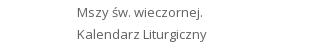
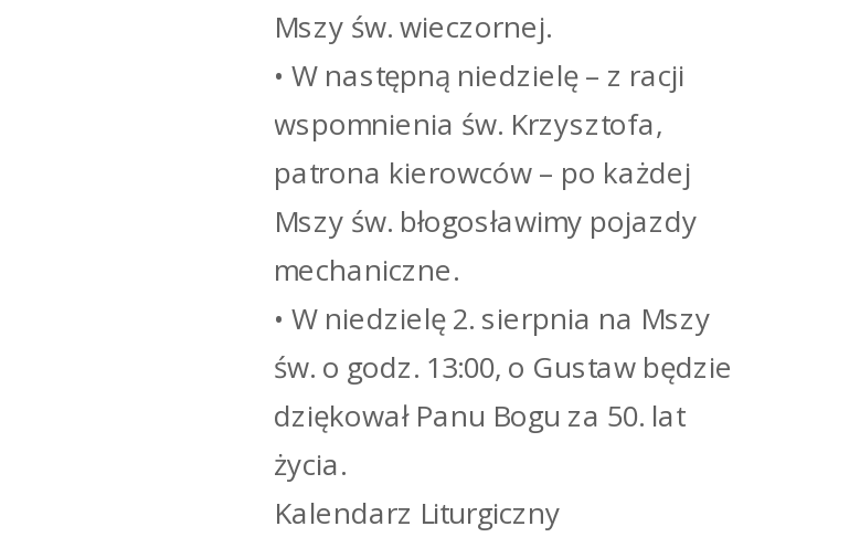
+ • W następną niedzielę – z racji
+ wspomnienia św. Krzysztofa,
+ patrona kierowców – po każdej
+ Mszy św. błogosławimy pojazdy
+ mechaniczne.
+ • W niedzielę 2. sierpnia na Mszy
+ św. o godz. 13:00, o Gustaw będzie
+ dziękował Panu Bogu za 50. lat
+ życia.
